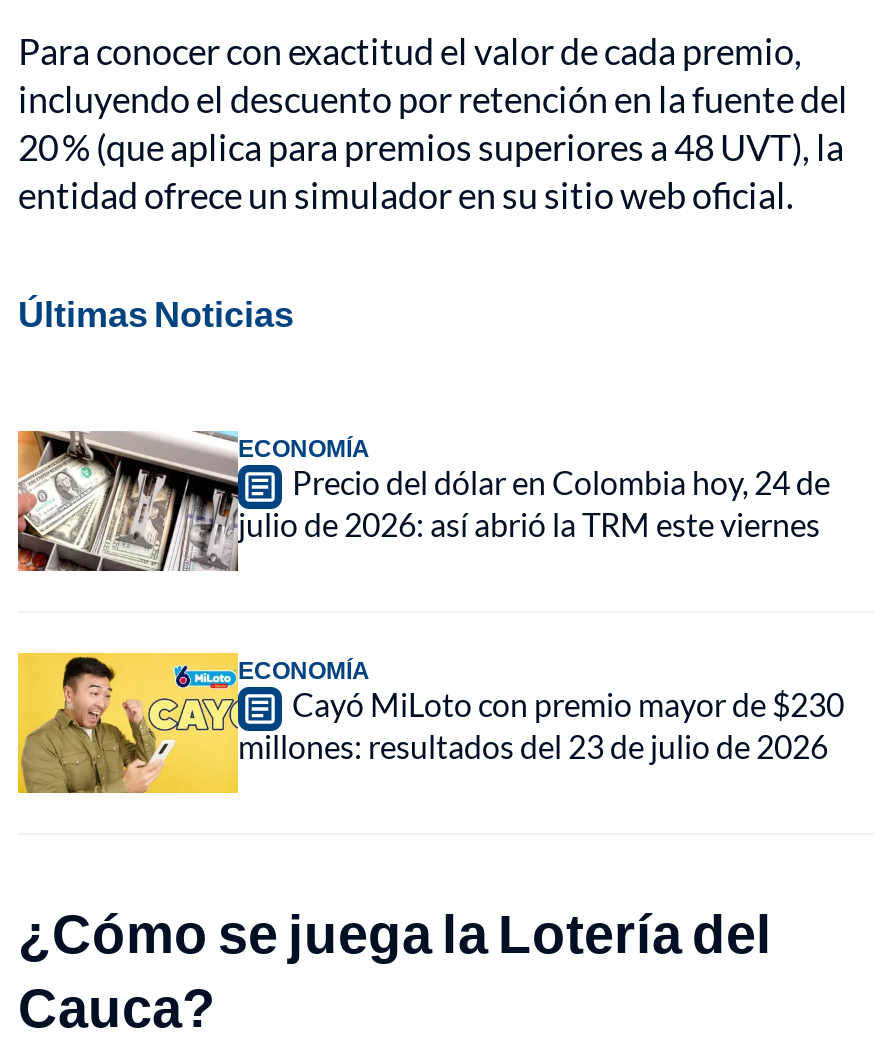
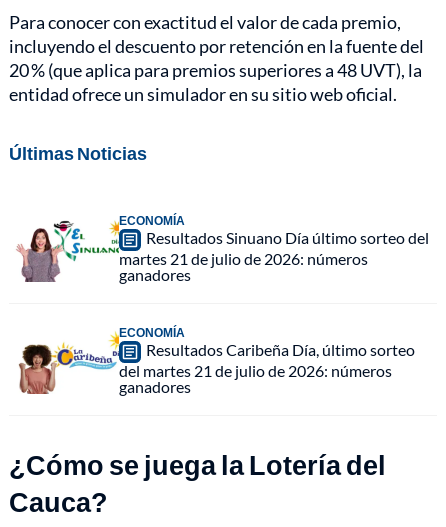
- [image]
- Precio del dólar en Colombia hoy, 24 de
- julio de 2026: así abrió la TRM este viernes
+ [image]
+ Resultados Sinuano Día último sorteo del
+ martes 21 de julio de 2026: números
+ ganadores

- [image]
- Cayó MiLoto con premio mayor de $230
- millones: resultados del 23 de julio de 2026
+ [image]
+ Resultados Caribeña Día, último sorteo
+ del martes 21 de julio de 2026: números
+ ganadores
